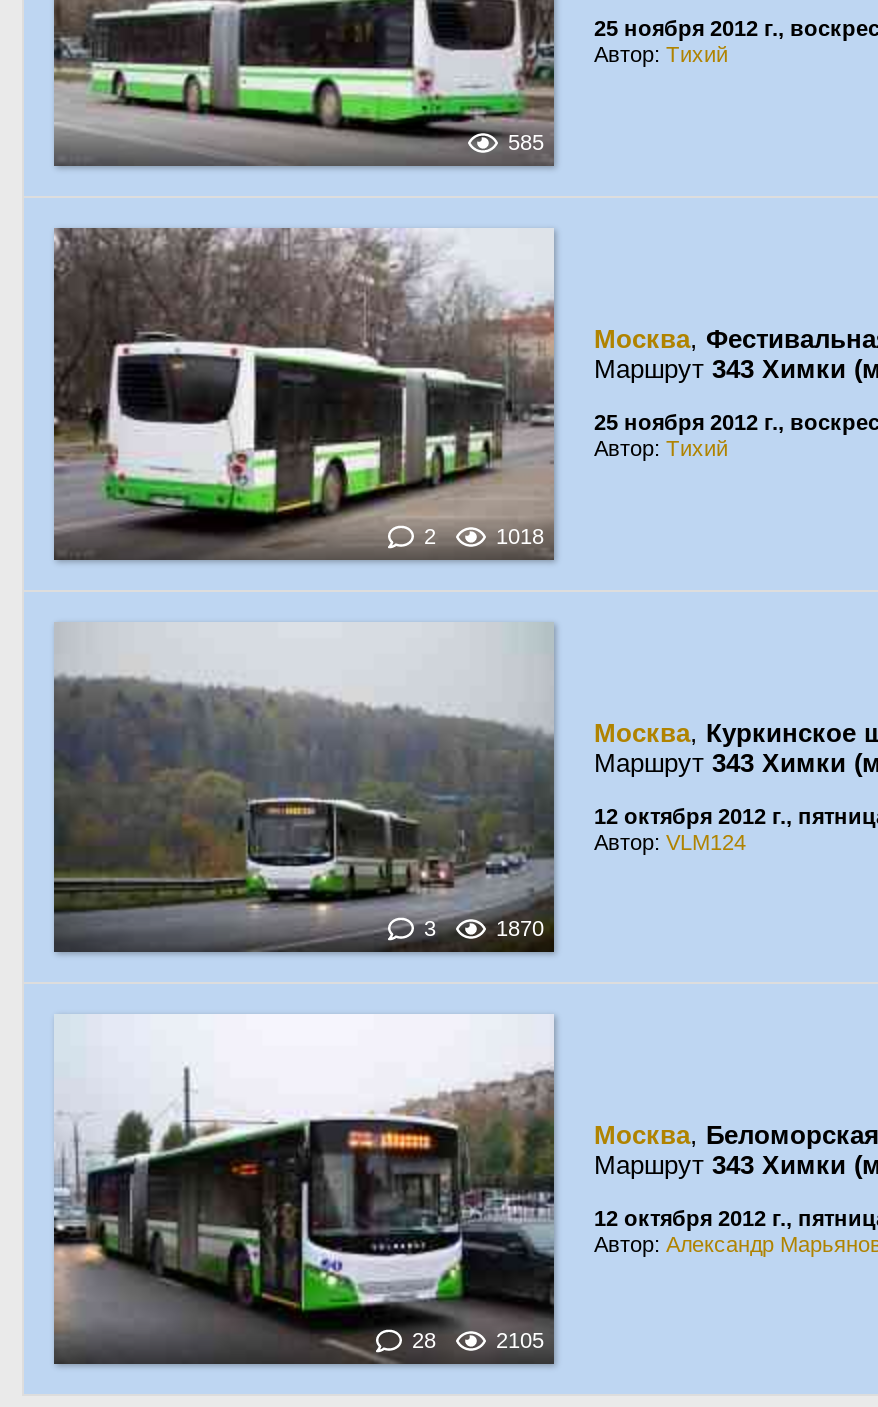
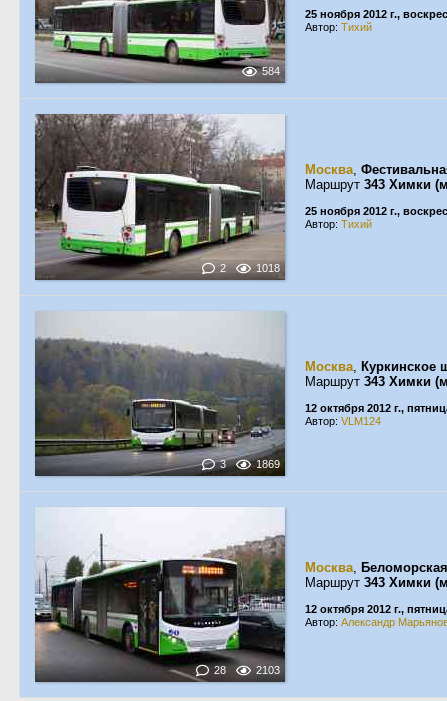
- 585
+ 584

- 1870
+ 1869

- 2105
+ 2103
